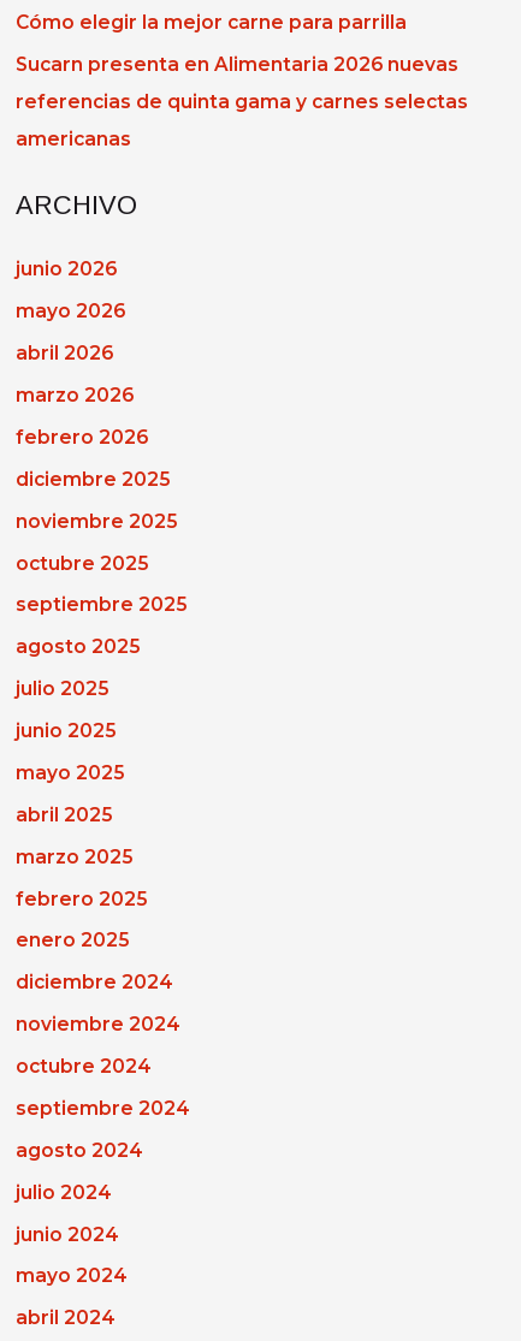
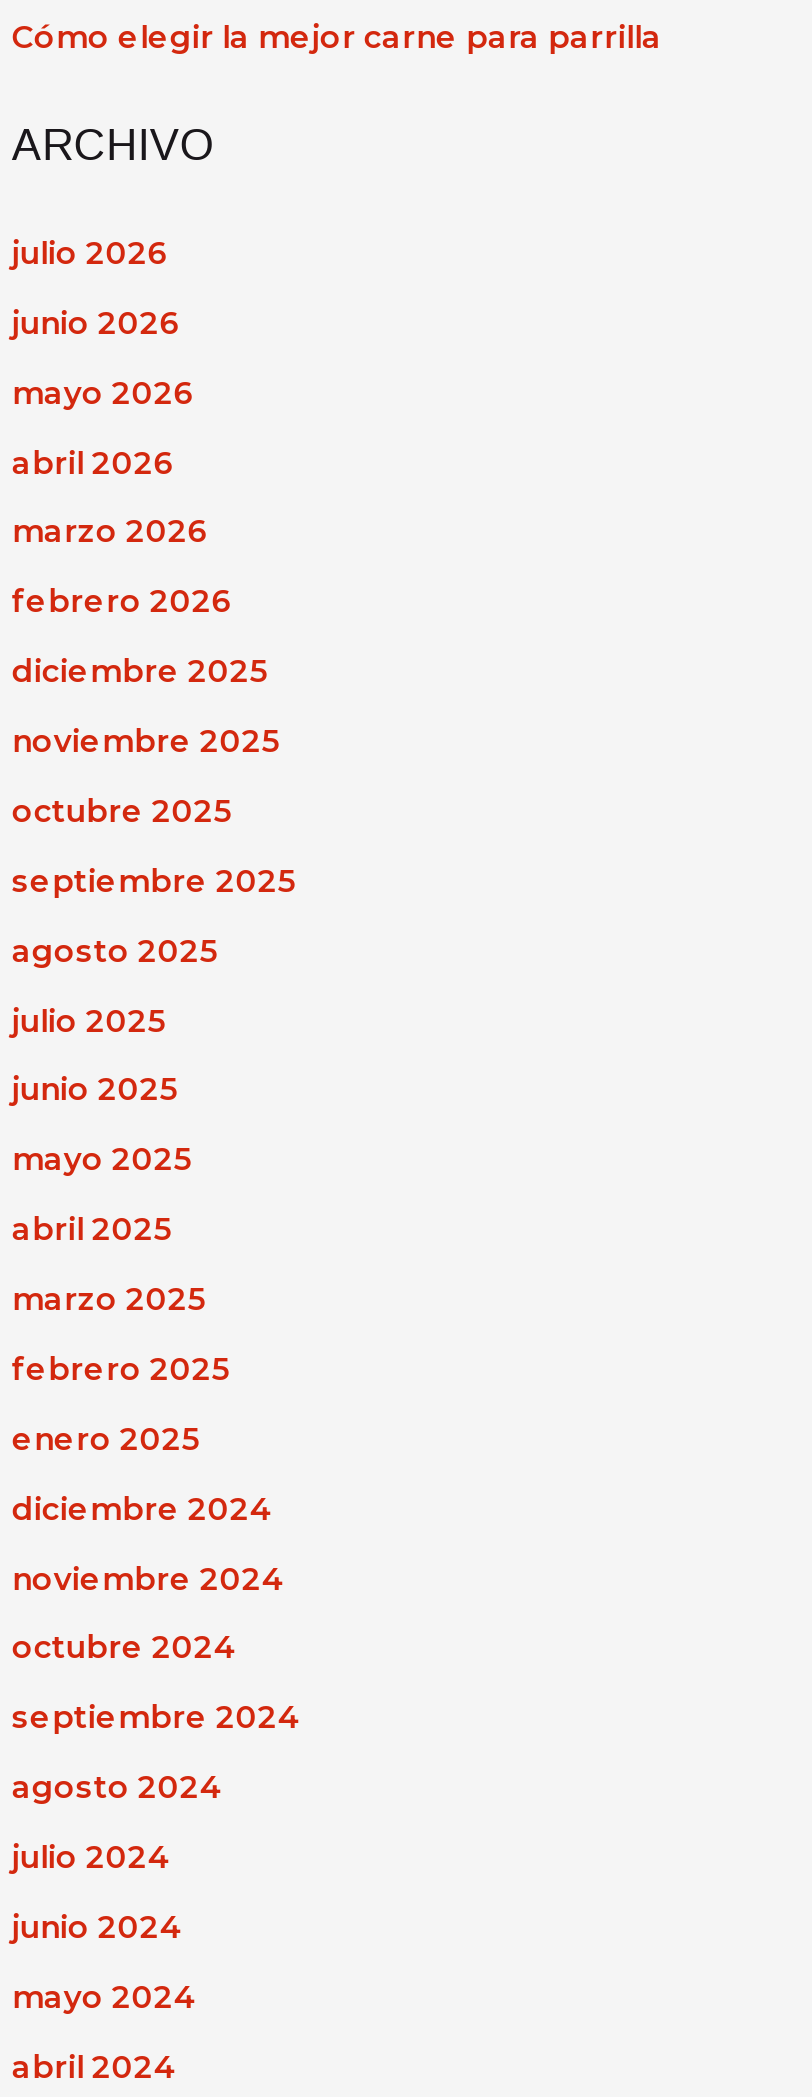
- Sucarn presenta en Alimentaria 2026 nuevas
- referencias de quinta gama y carnes selectas
- americanas

moved up: ARCHIVO

+ julio 2026
